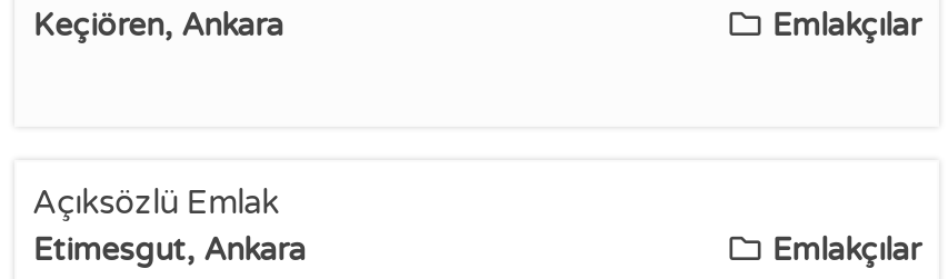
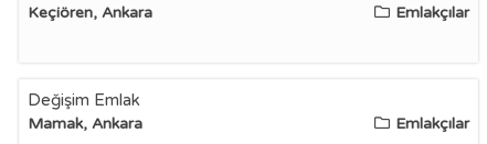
- Açıksözlü Emlak
+ Değişim Emlak

- Etimesgut, Ankara
+ Mamak, Ankara
